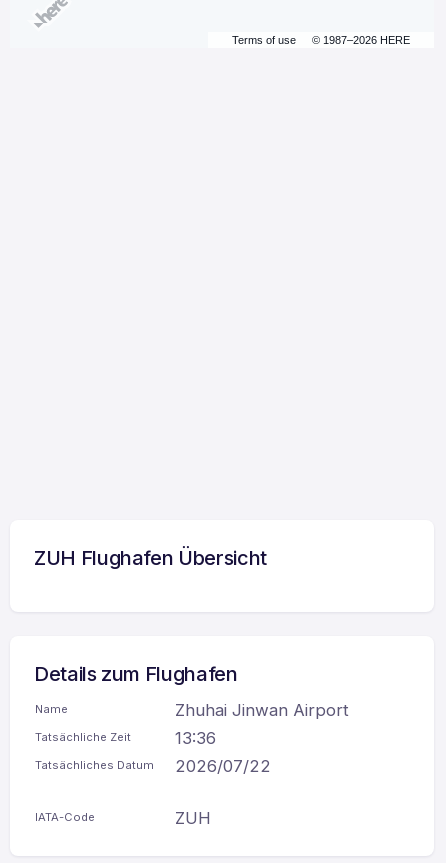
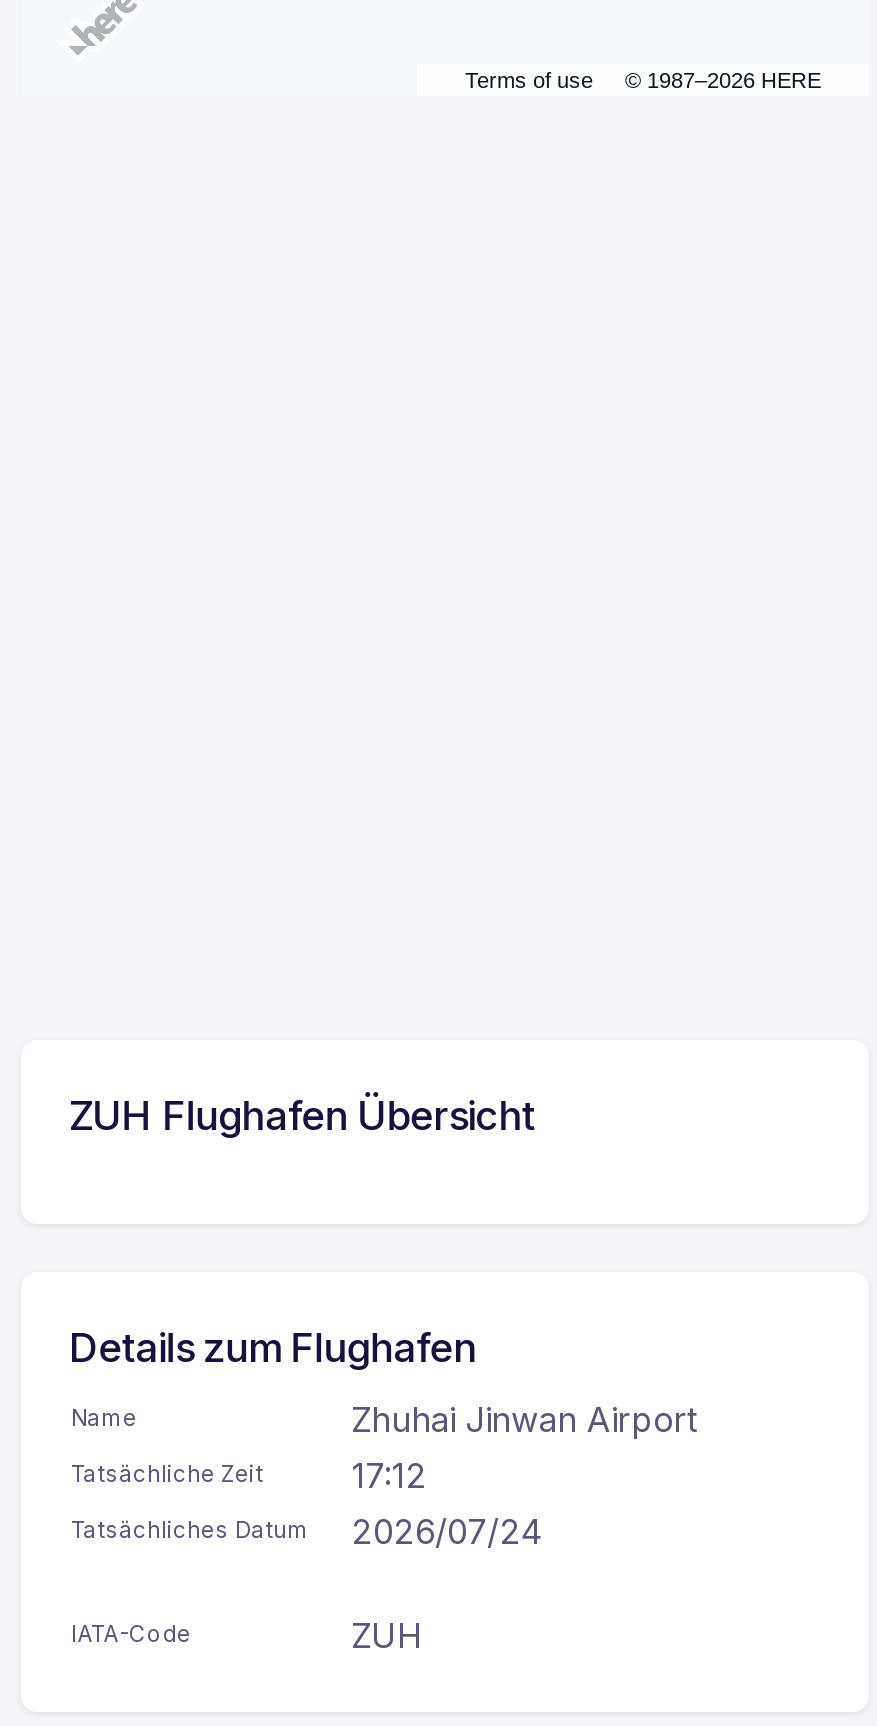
- 13:36
+ 17:12

- Tatsächliches Datum 2026/07/22
+ Tatsächliches Datum 2026/07/24
